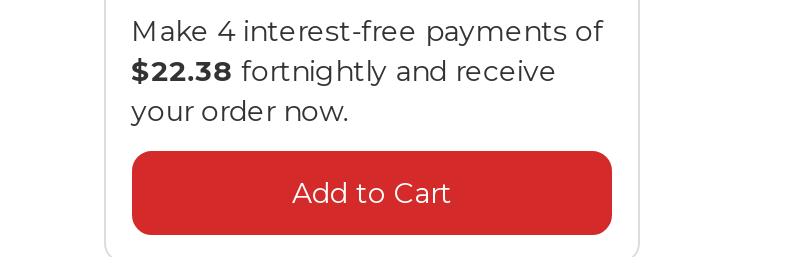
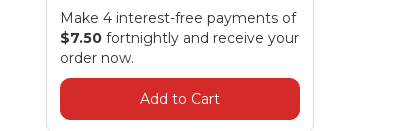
- $22.38 fortnightly and receive
- your order now.
+ $7.50 fortnightly and receive your
+ order now.
